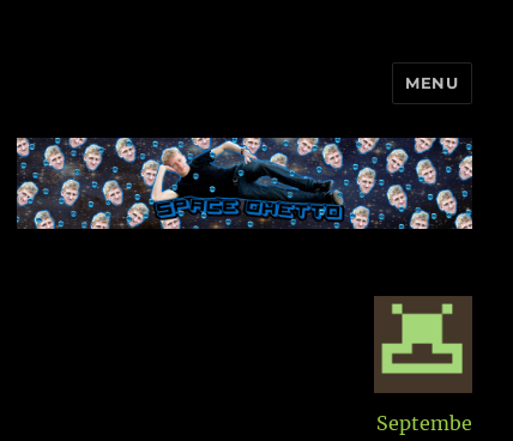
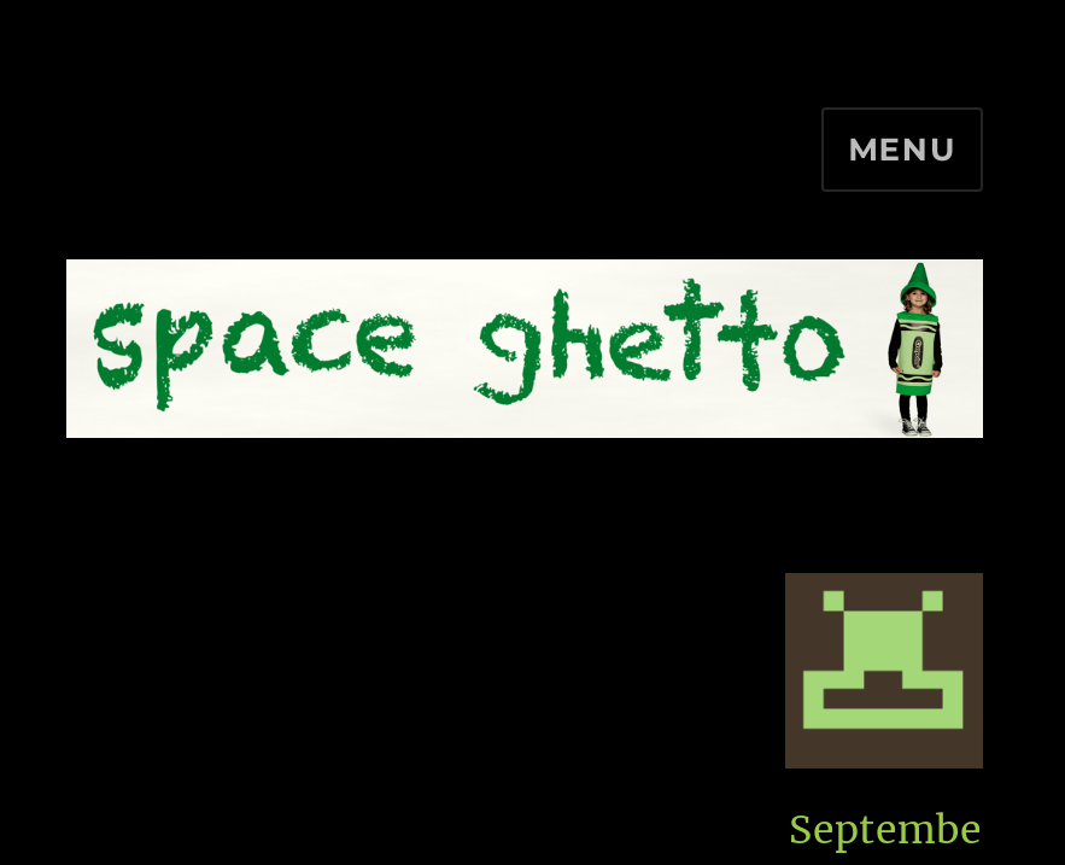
- [image]
+ [image]
